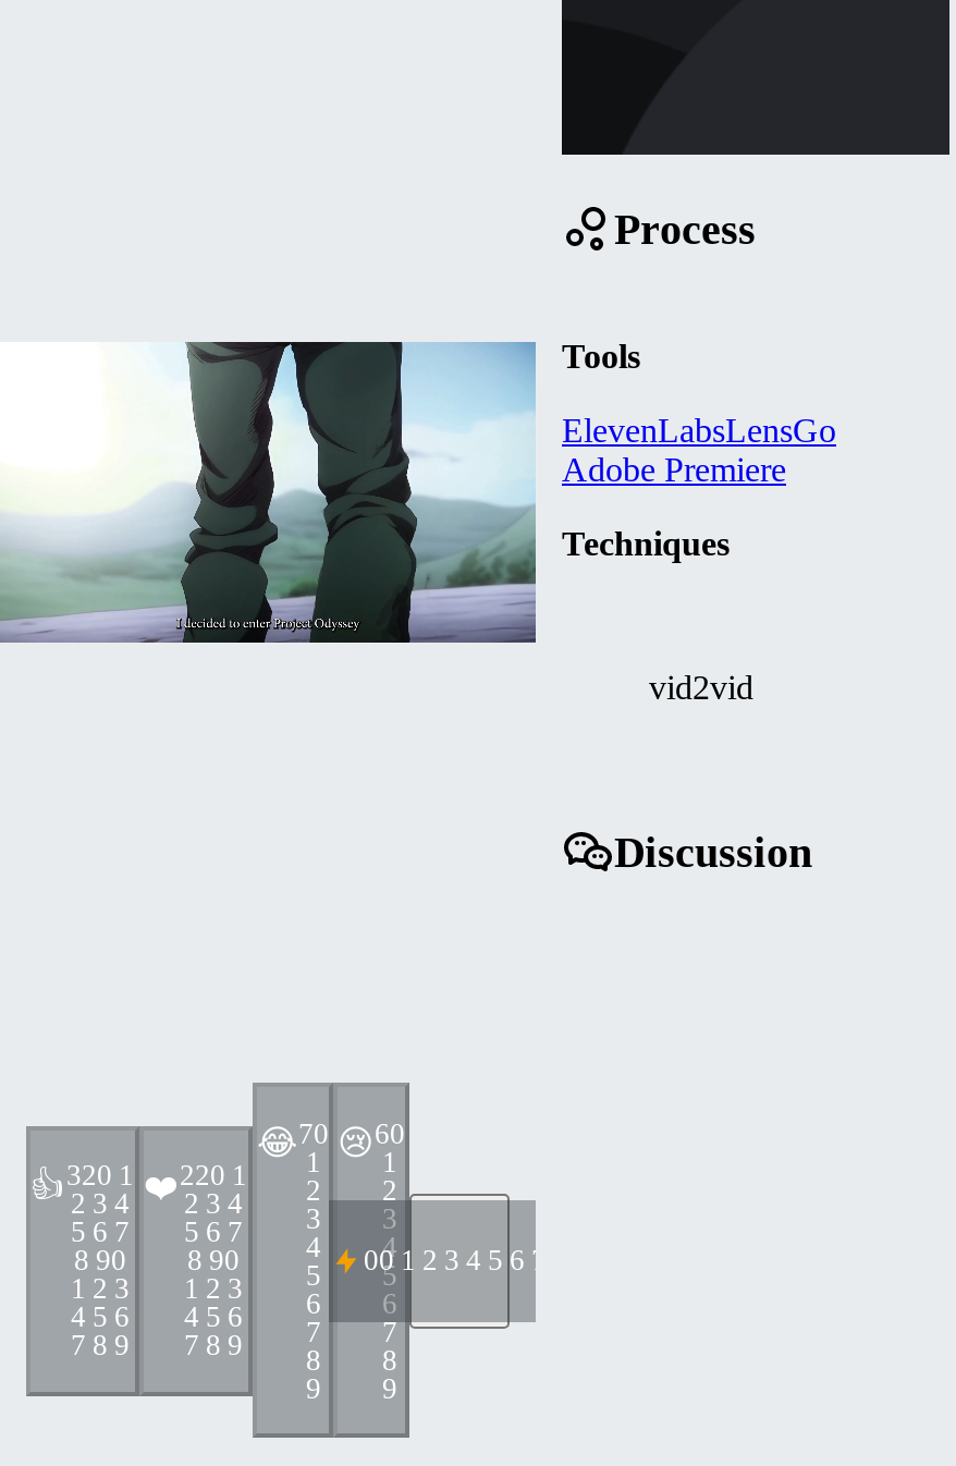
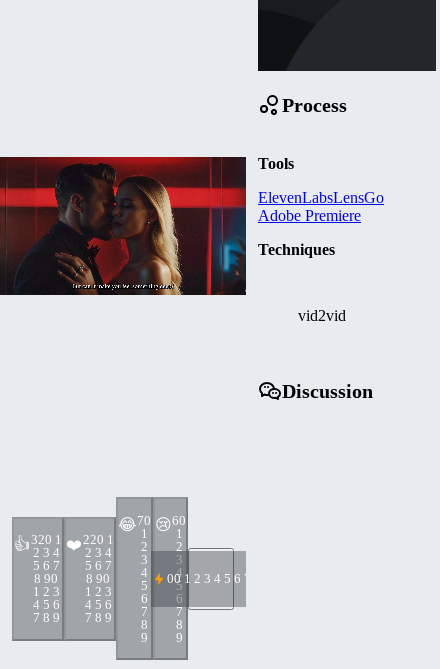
- [image]
+ [image]
